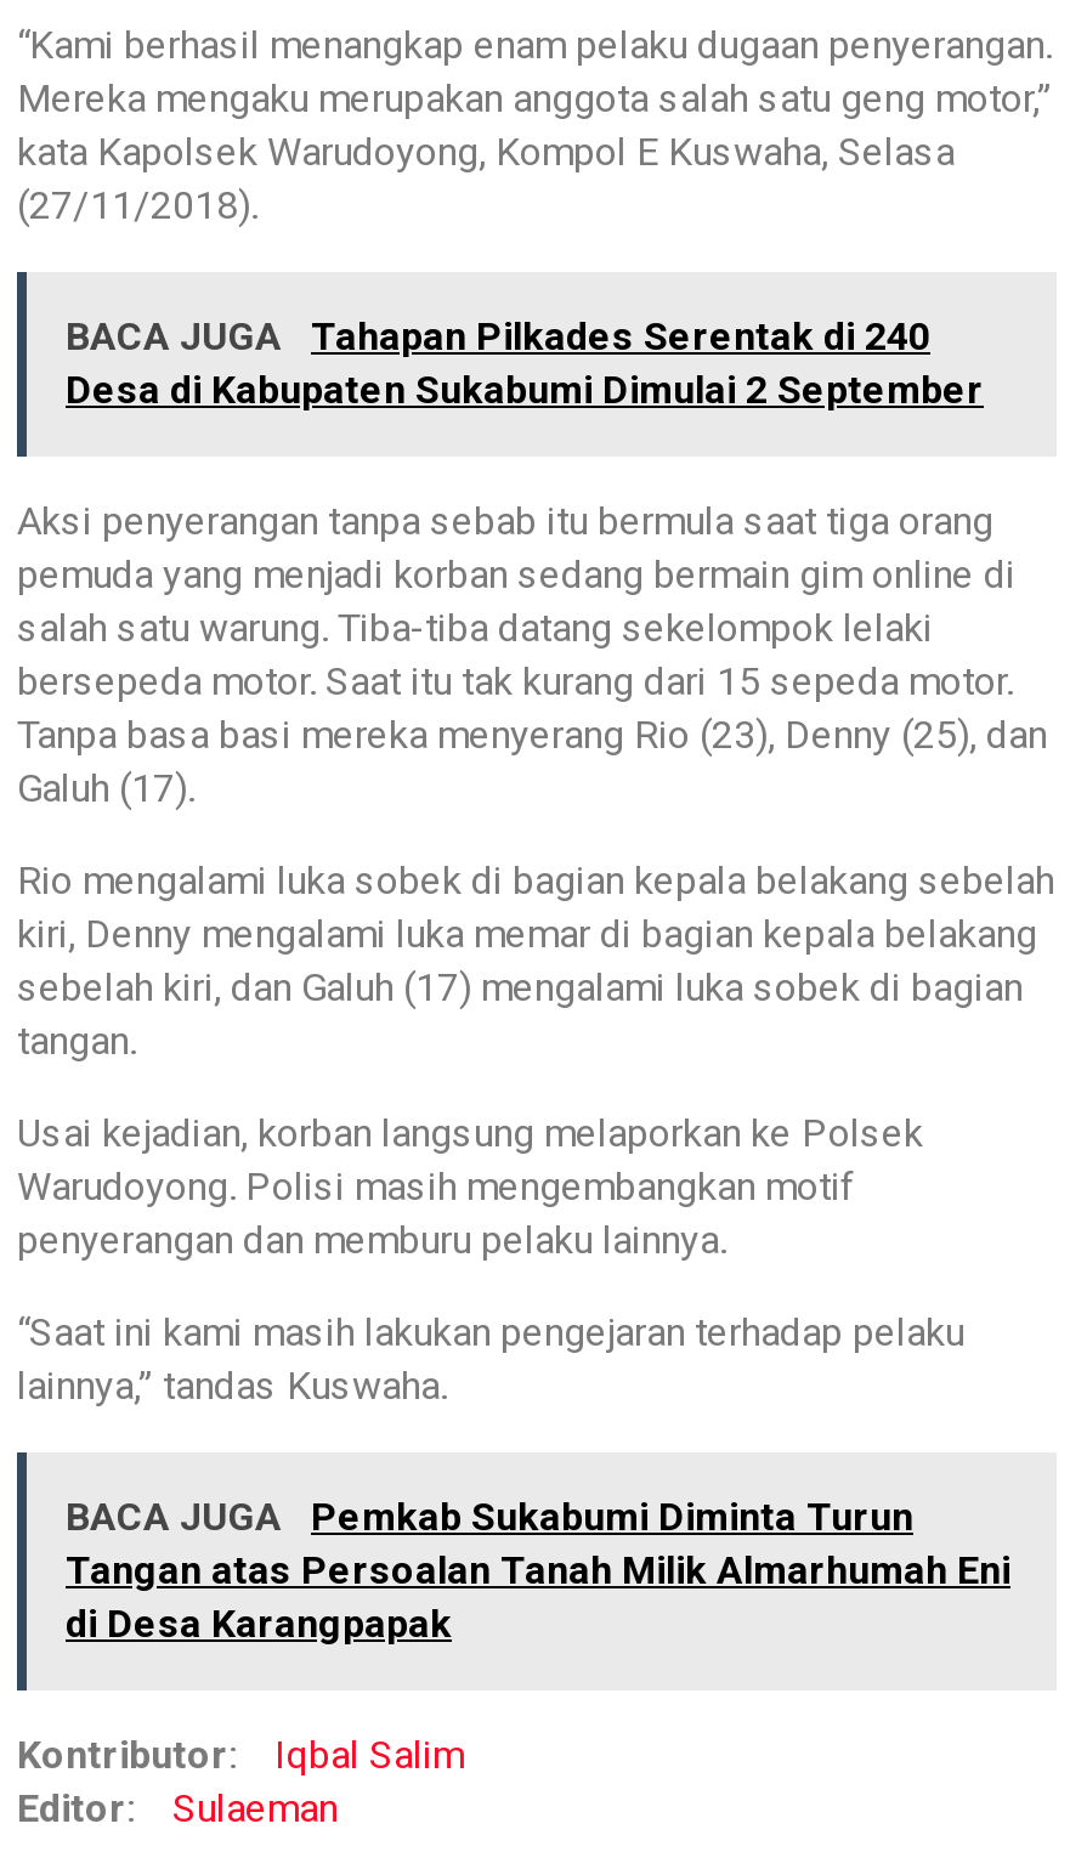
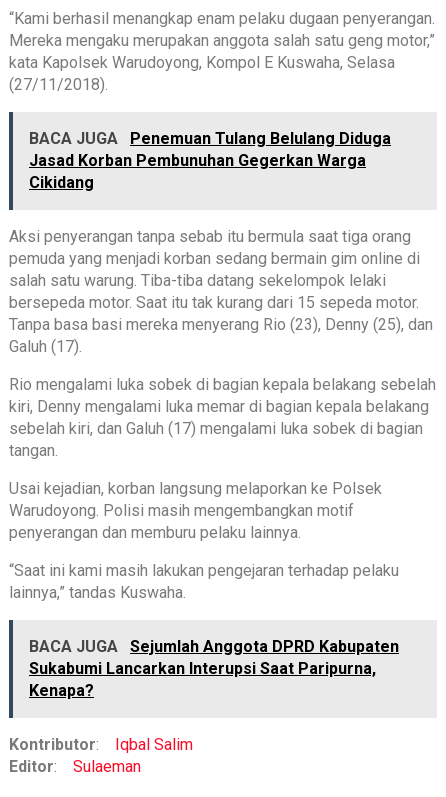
- BACA JUGA Tahapan Pilkades Serentak di 240
- Desa di Kabupaten Sukabumi Dimulai 2 September
+ BACA JUGA Penemuan Tulang Belulang Diduga
+ Jasad Korban Pembunuhan Gegerkan Warga
+ Cikidang

- BACA JUGA Pemkab Sukabumi Diminta Turun
- Tangan atas Persoalan Tanah Milik Almarhumah Eni
- di Desa Karangpapak
+ BACA JUGA Sejumlah Anggota DPRD Kabupaten
+ Sukabumi Lancarkan Interupsi Saat Paripurna,
+ Kenapa?
